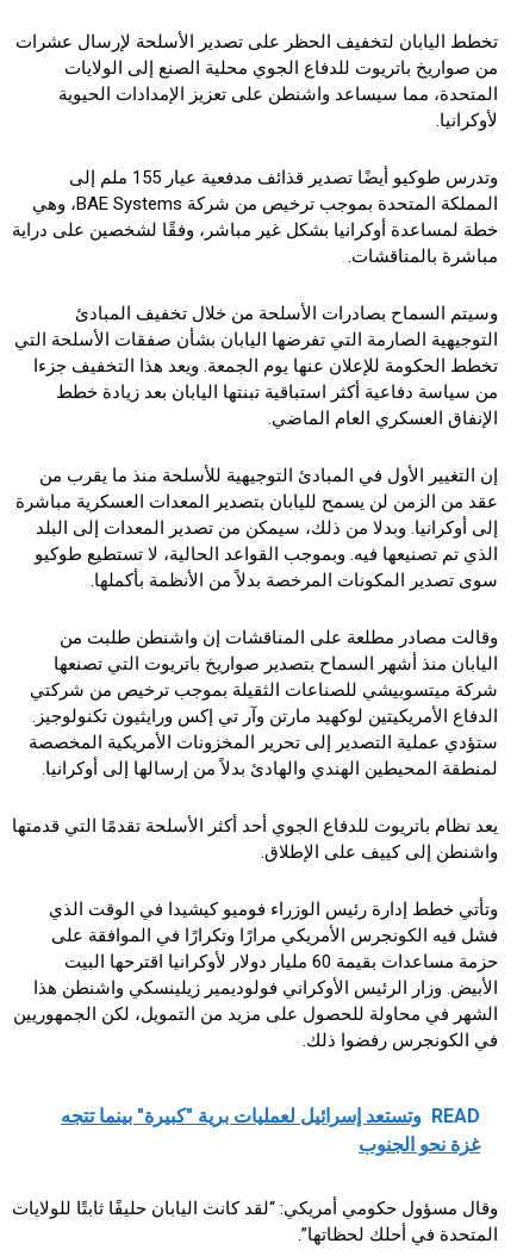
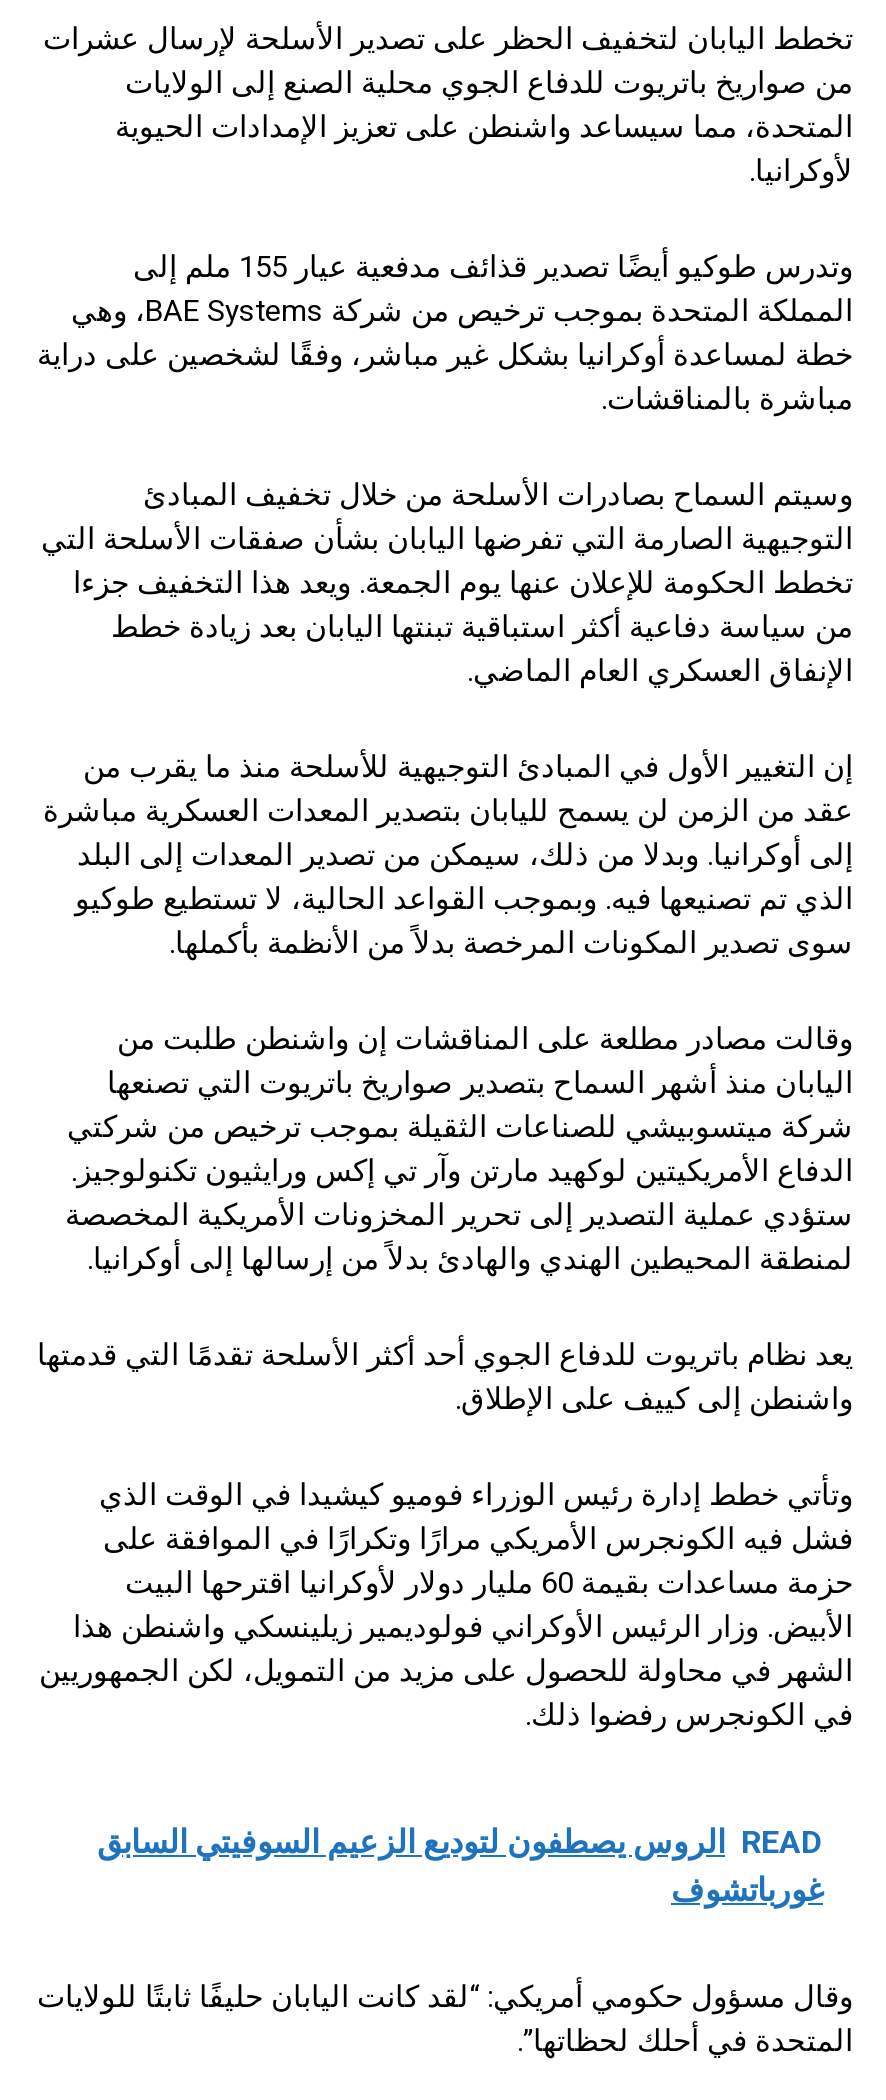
- READ وتستعد إسرائيل لعمليات برية "كبيرة" بينما تتجه
- غزة نحو الجنوب
+ READ الروس يصطفون لتوديع الزعيم السوفيتي السابق
+ غورباتشوف
